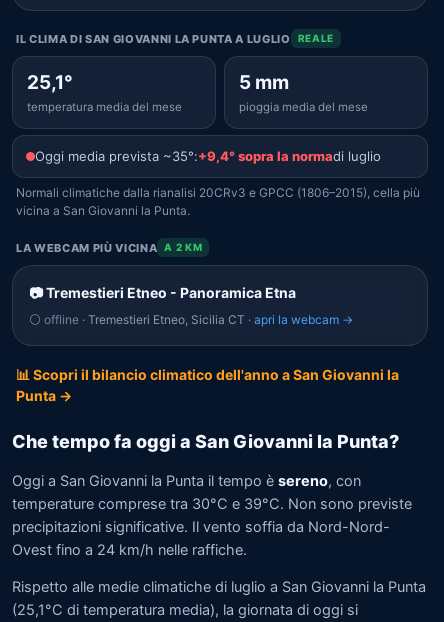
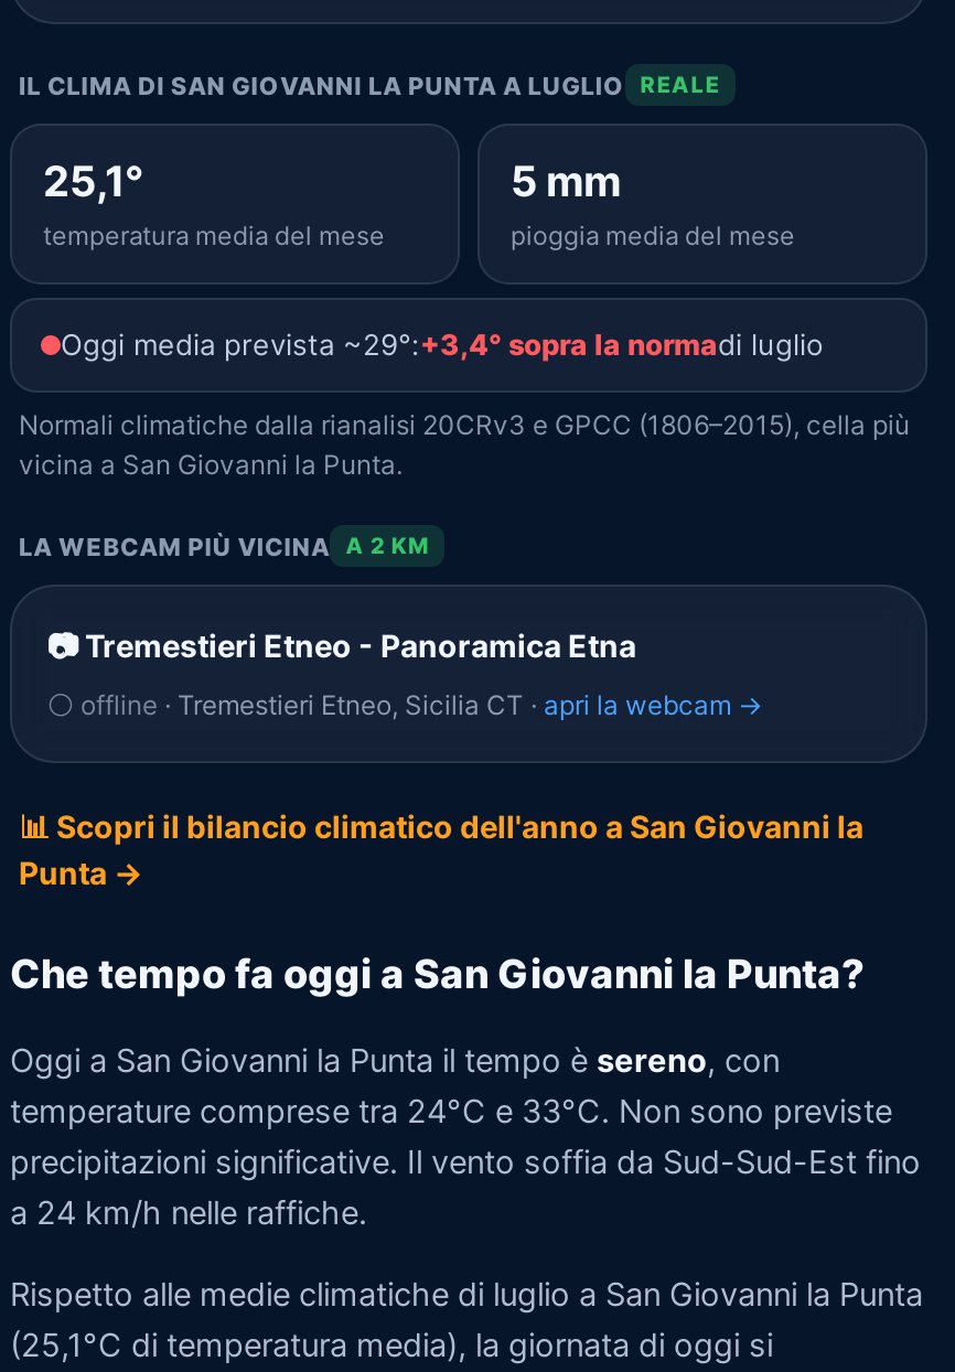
- Oggi media prevista ~35°:+9,4° sopra la normadi luglio
+ Oggi media prevista ~29°:+3,4° sopra la normadi luglio

- temperature comprese tra 30°C e 39°C. Non sono previste
- precipitazioni significative. Il vento soffia da Nord-Nord-
- Ovest fino a 24 km/h nelle raffiche.
+ temperature comprese tra 24°C e 33°C. Non sono previste
+ precipitazioni significative. Il vento soffia da Sud-Sud-Est fino
+ a 24 km/h nelle raffiche.
